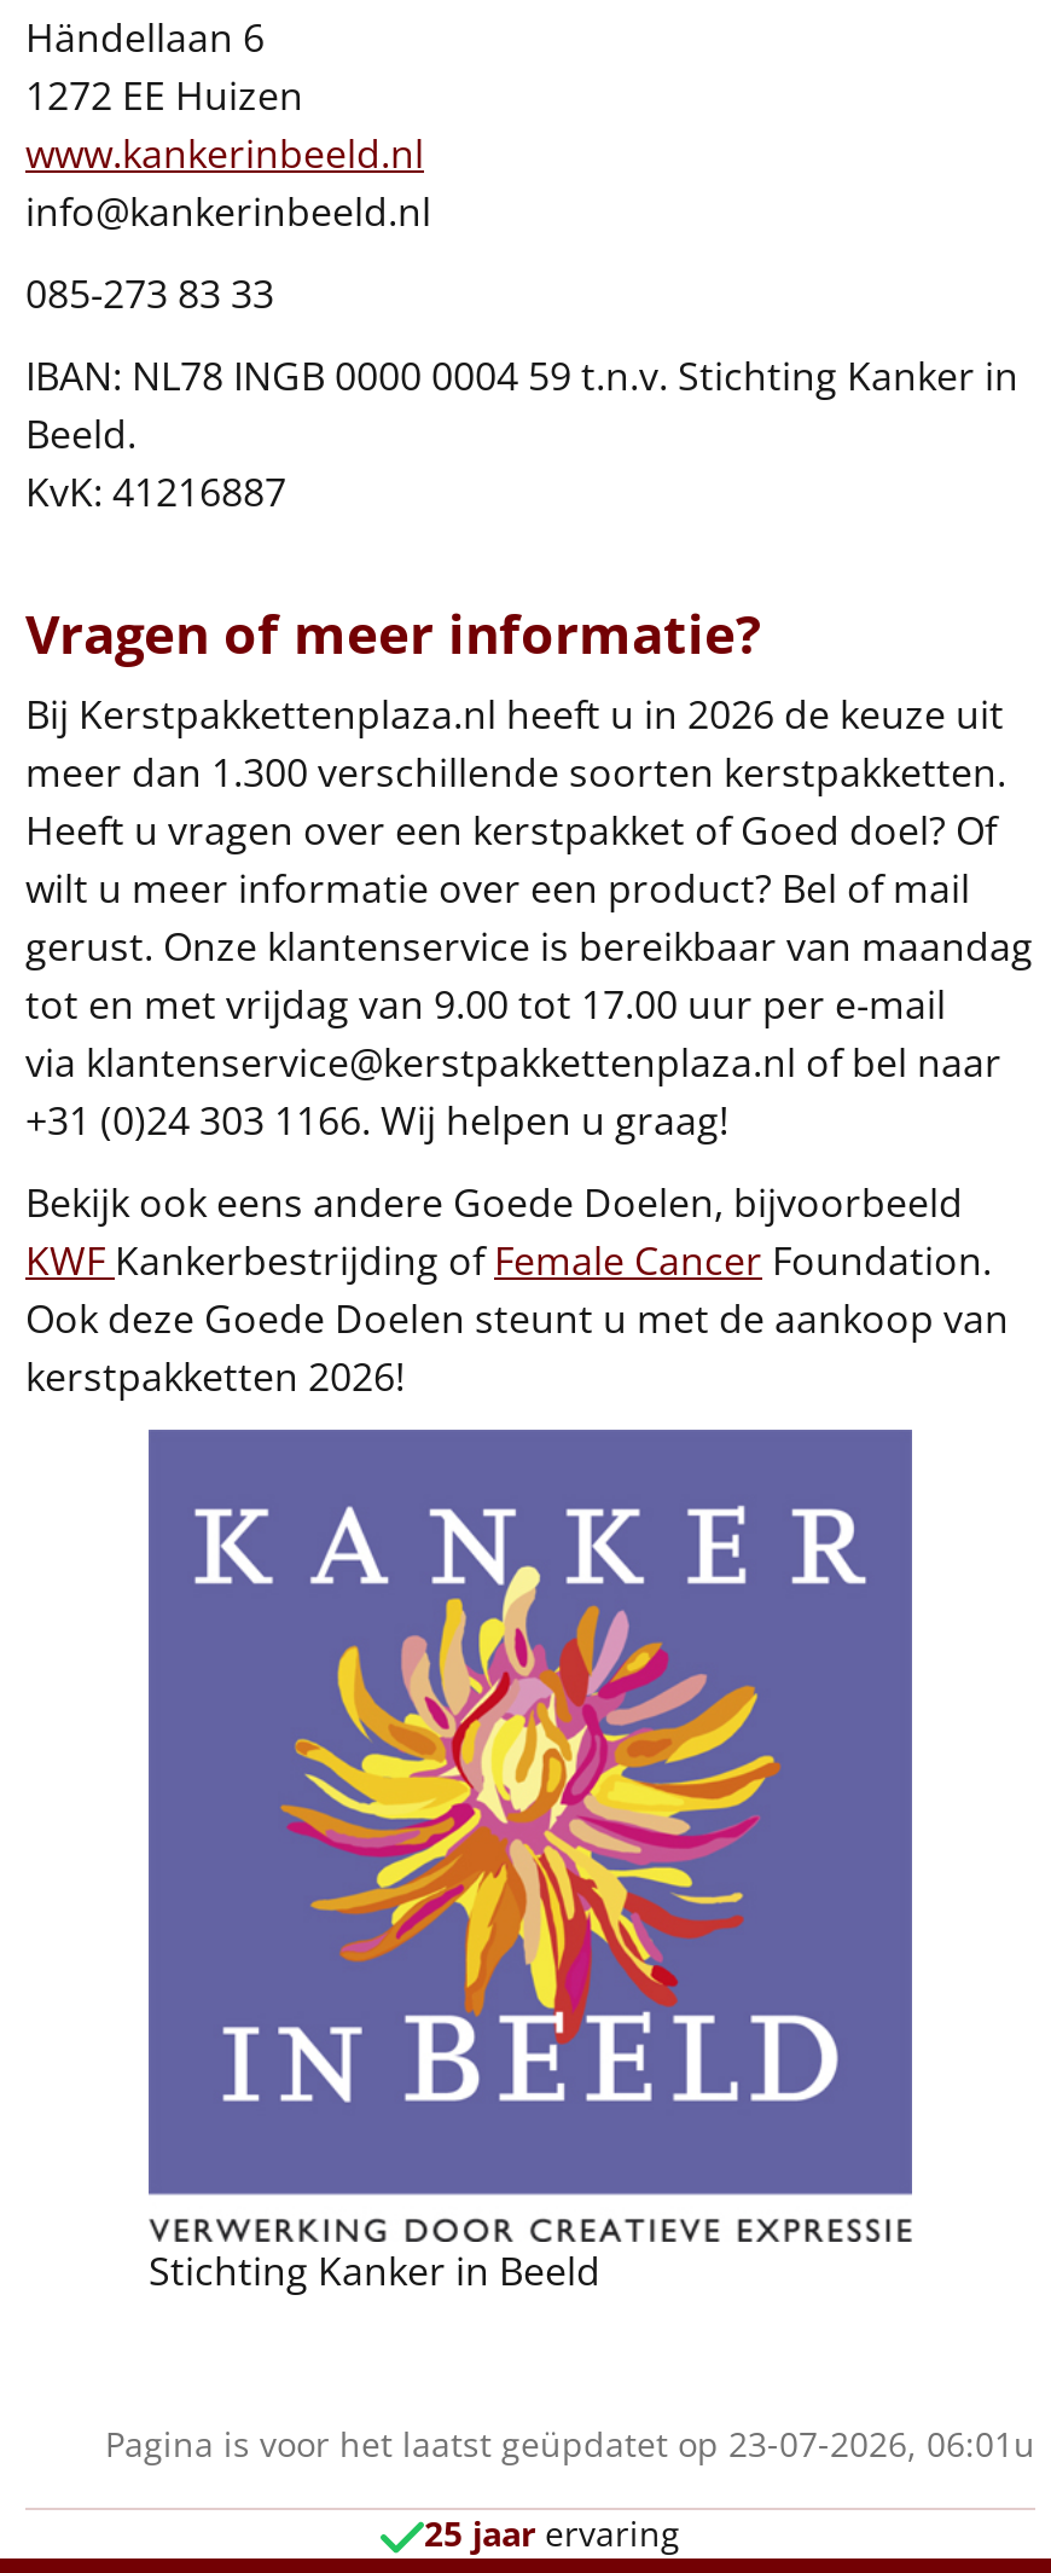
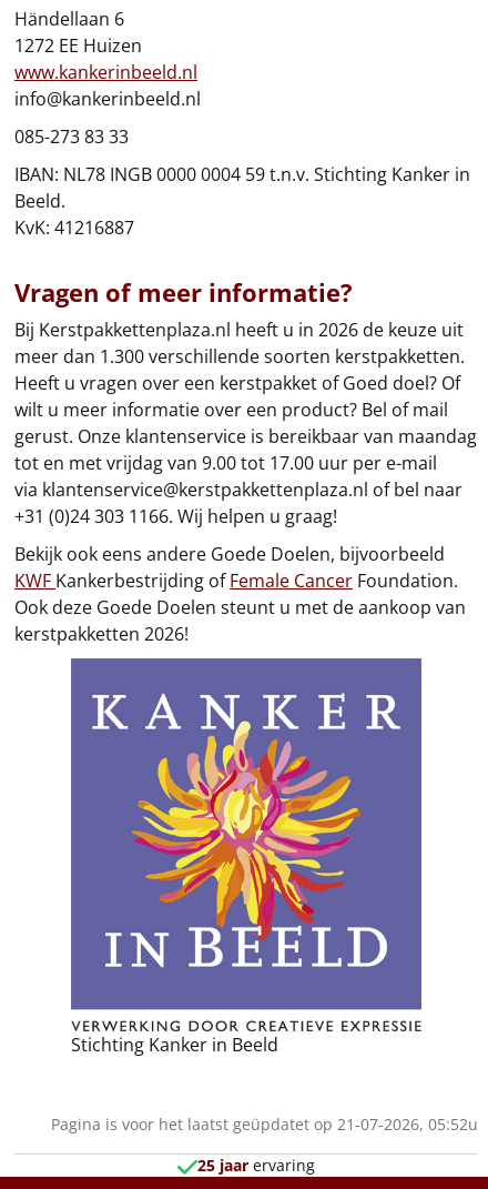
- Pagina is voor het laatst geüpdatet op 23-07-2026, 06:01u
+ Pagina is voor het laatst geüpdatet op 21-07-2026, 05:52u
